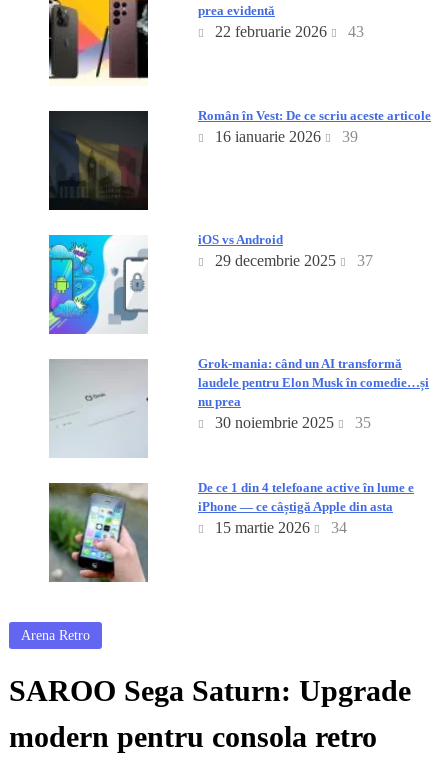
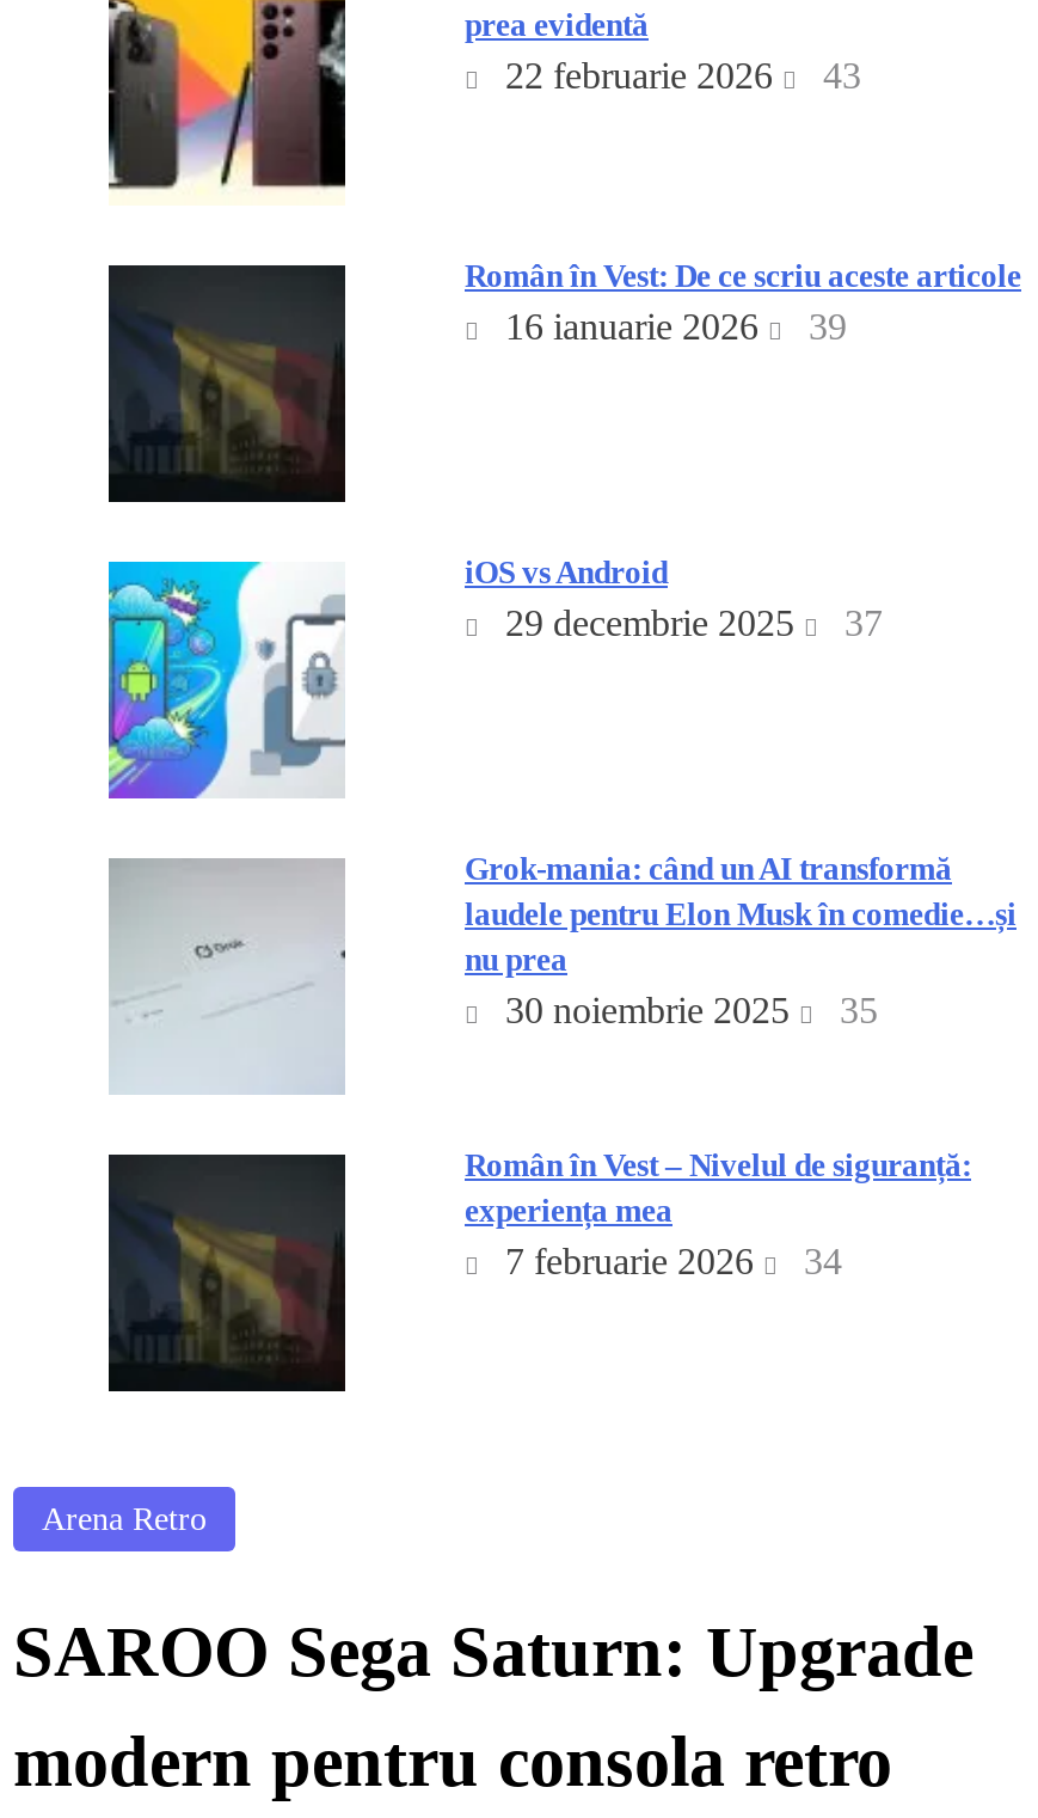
- [image]
+ [image]

- De ce 1 din 4 telefoane active în lume e
- iPhone — ce câștigă Apple din asta
- 15 martie 2026
+ Român în Vest – Nivelul de siguranță:
+ experiența mea
+ 7 februarie 2026
